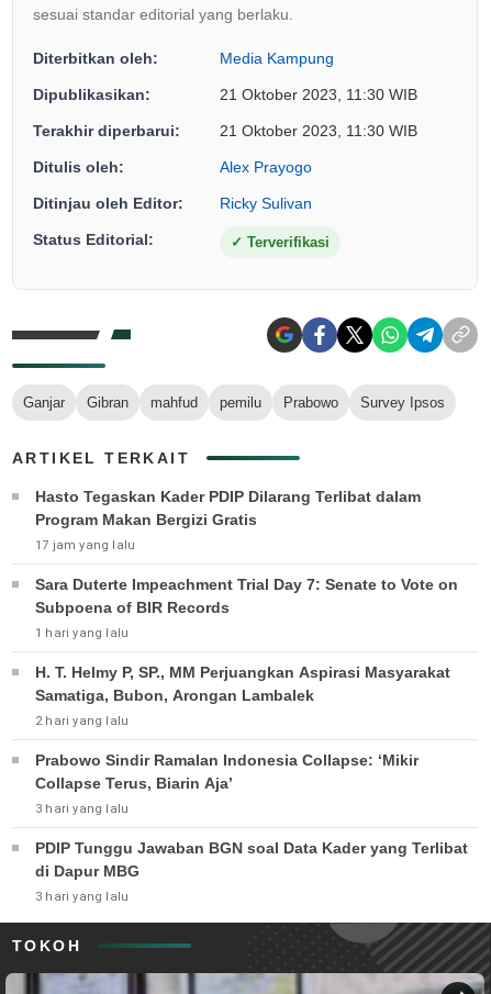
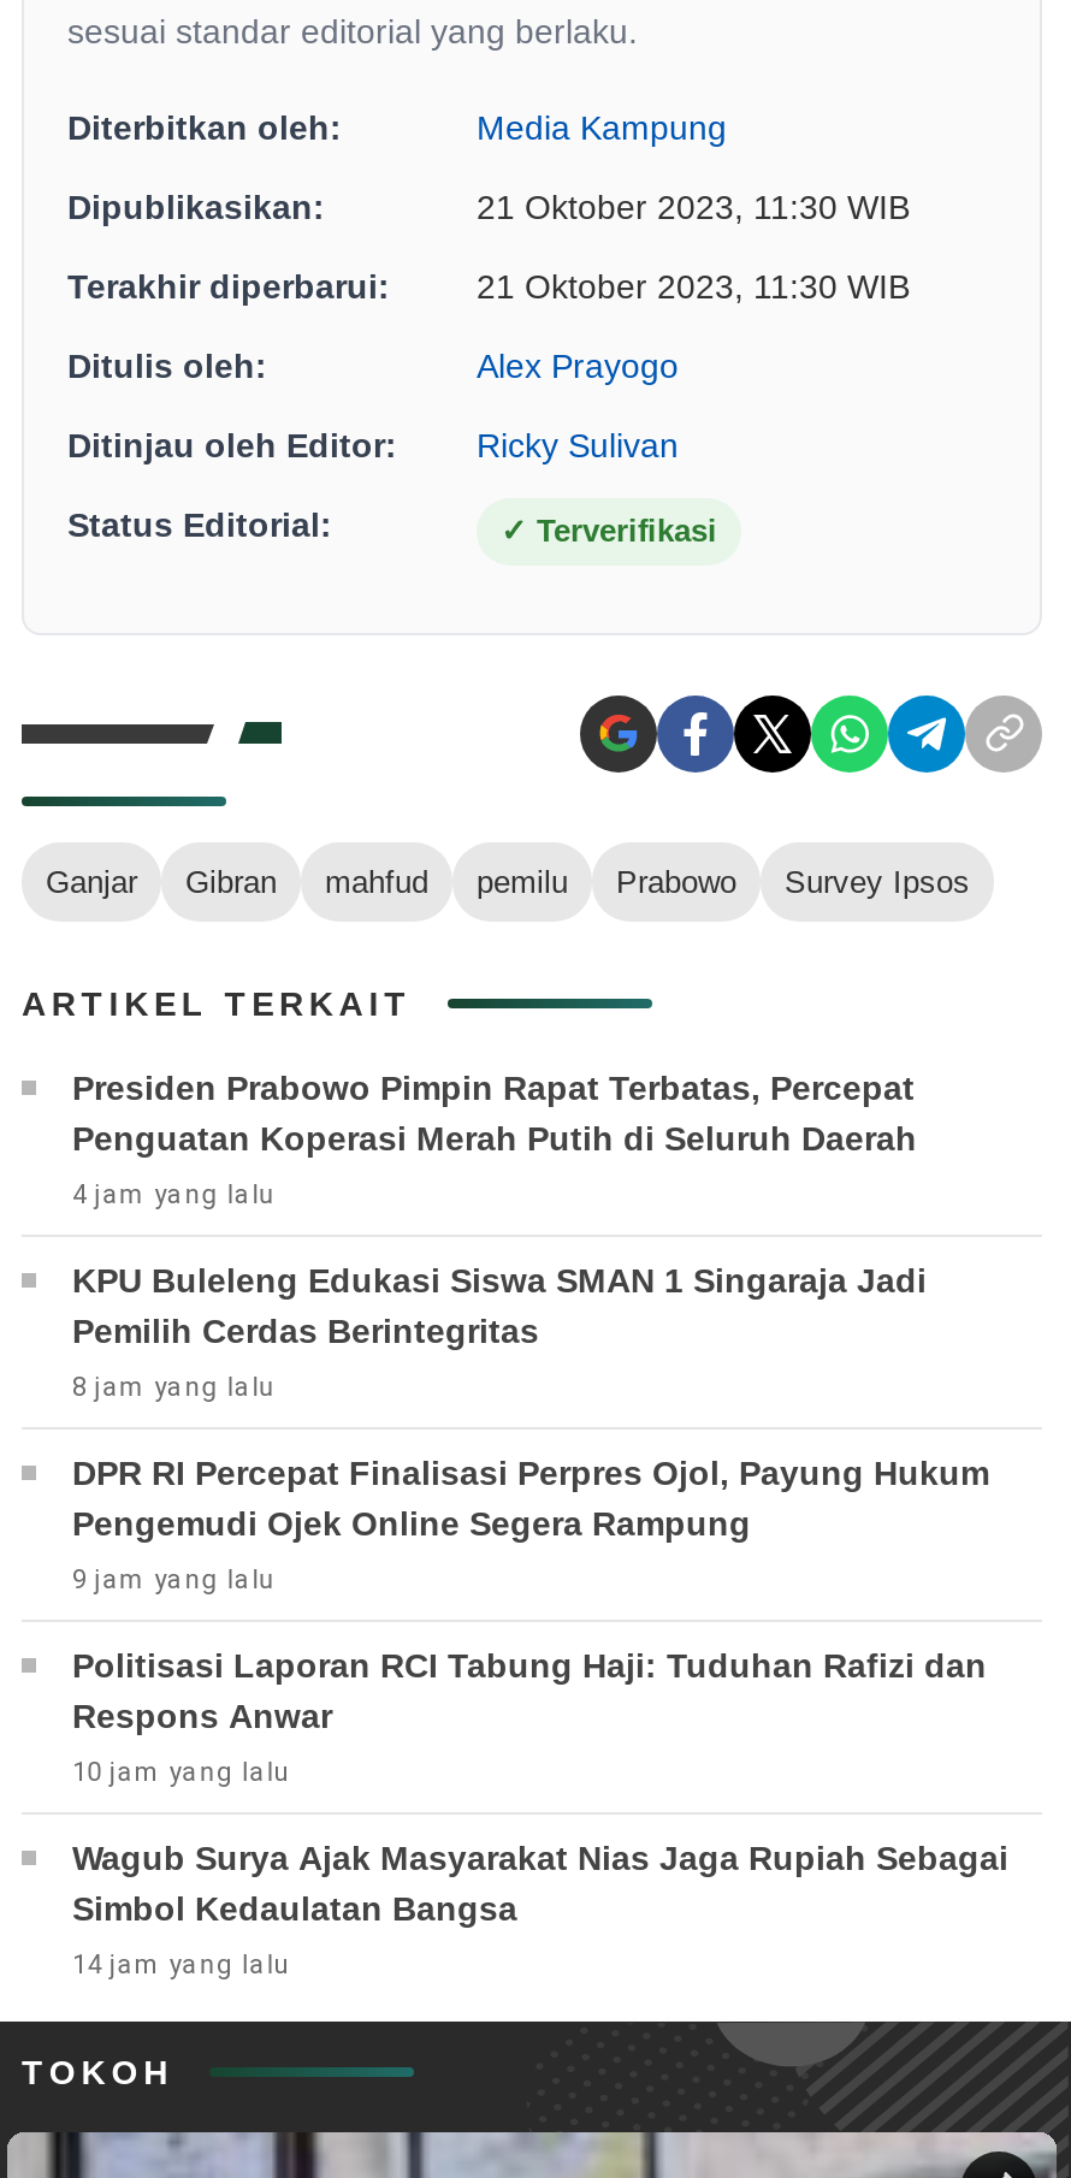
- Hasto Tegaskan Kader PDIP Dilarang Terlibat dalam
- Program Makan Bergizi Gratis
+ Presiden Prabowo Pimpin Rapat Terbatas, Percepat
+ Penguatan Koperasi Merah Putih di Seluruh Daerah

- 17 jam yang lalu
+ 4 jam yang lalu

- Sara Duterte Impeachment Trial Day 7: Senate to Vote on
- Subpoena of BIR Records
+ KPU Buleleng Edukasi Siswa SMAN 1 Singaraja Jadi
+ Pemilih Cerdas Berintegritas

- 1 hari yang lalu
+ 8 jam yang lalu

- H. T. Helmy P, SP., MM Perjuangkan Aspirasi Masyarakat
- Samatiga, Bubon, Arongan Lambalek
+ DPR RI Percepat Finalisasi Perpres Ojol, Payung Hukum
+ Pengemudi Ojek Online Segera Rampung

- 2 hari yang lalu
+ 9 jam yang lalu

- Prabowo Sindir Ramalan Indonesia Collapse: ‘Mikir
- Collapse Terus, Biarin Aja’
+ Politisasi Laporan RCI Tabung Haji: Tuduhan Rafizi dan
+ Respons Anwar

- 3 hari yang lalu
+ 10 jam yang lalu

- PDIP Tunggu Jawaban BGN soal Data Kader yang Terlibat
- di Dapur MBG
+ Wagub Surya Ajak Masyarakat Nias Jaga Rupiah Sebagai
+ Simbol Kedaulatan Bangsa

- 3 hari yang lalu
+ 14 jam yang lalu
